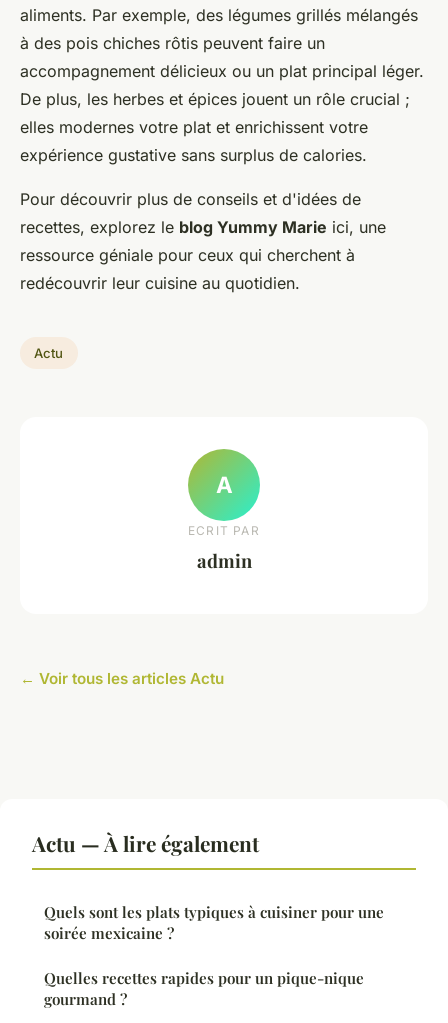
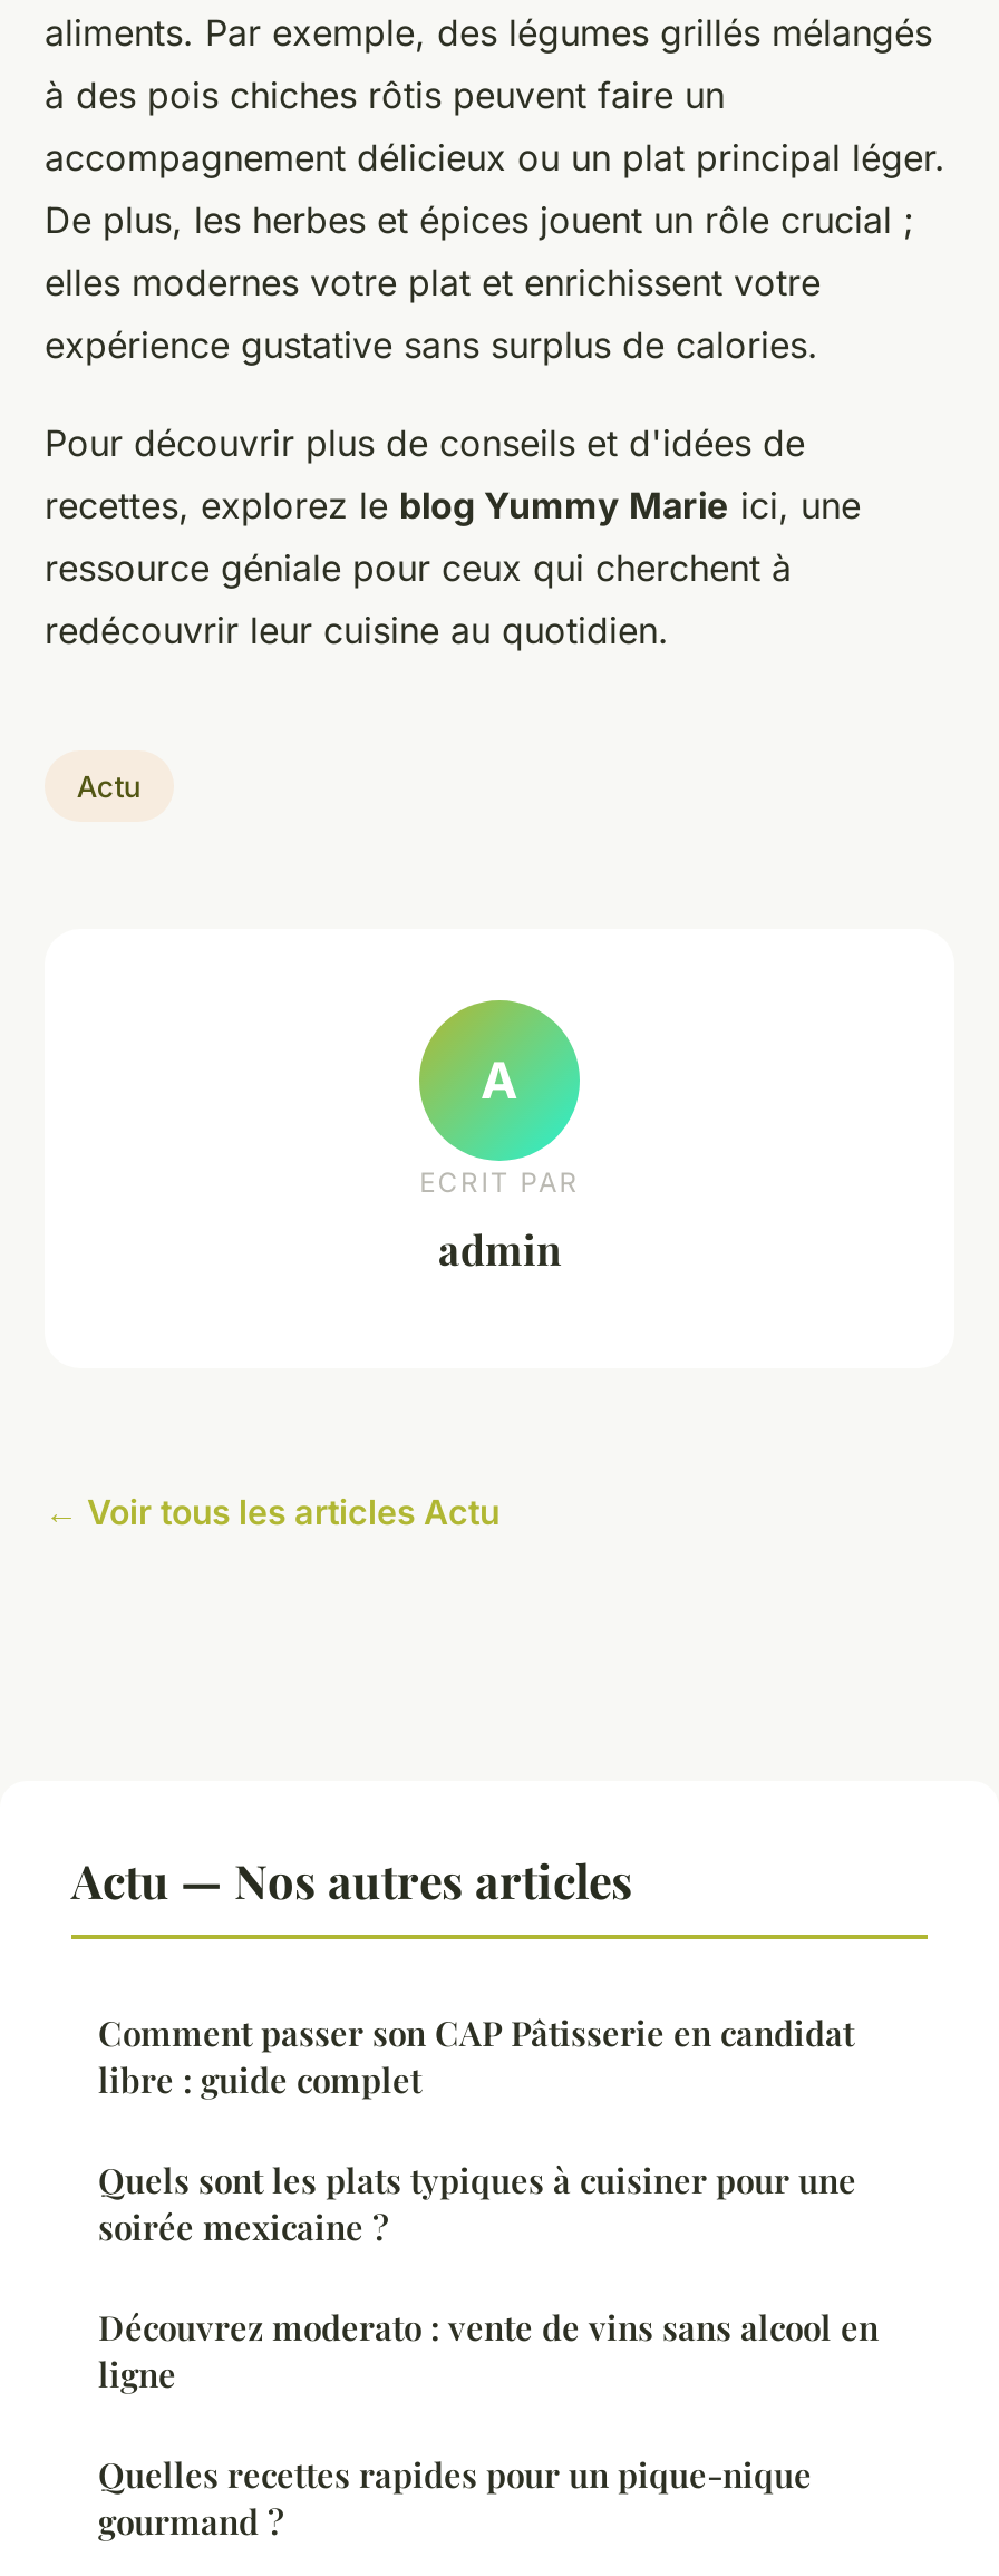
- Actu — À lire également
+ Actu — Nos autres articles
+ Comment passer son CAP Pâtisserie en candidat
+ libre : guide complet

+ Découvrez moderato : vente de vins sans alcool en
+ ligne
